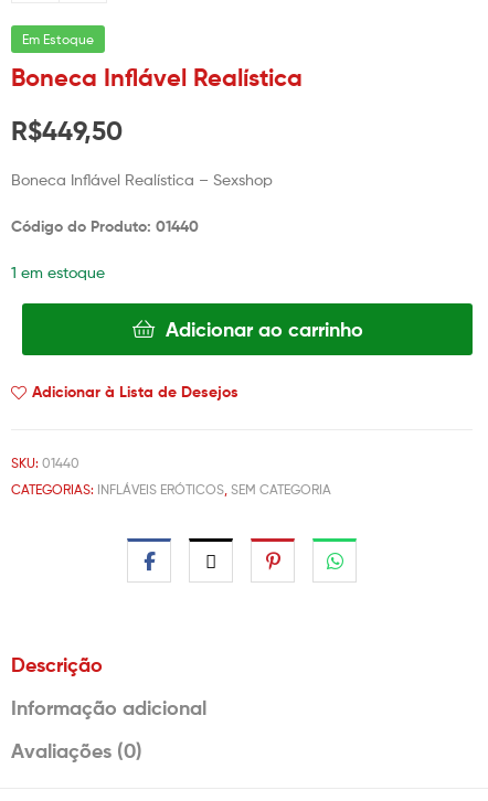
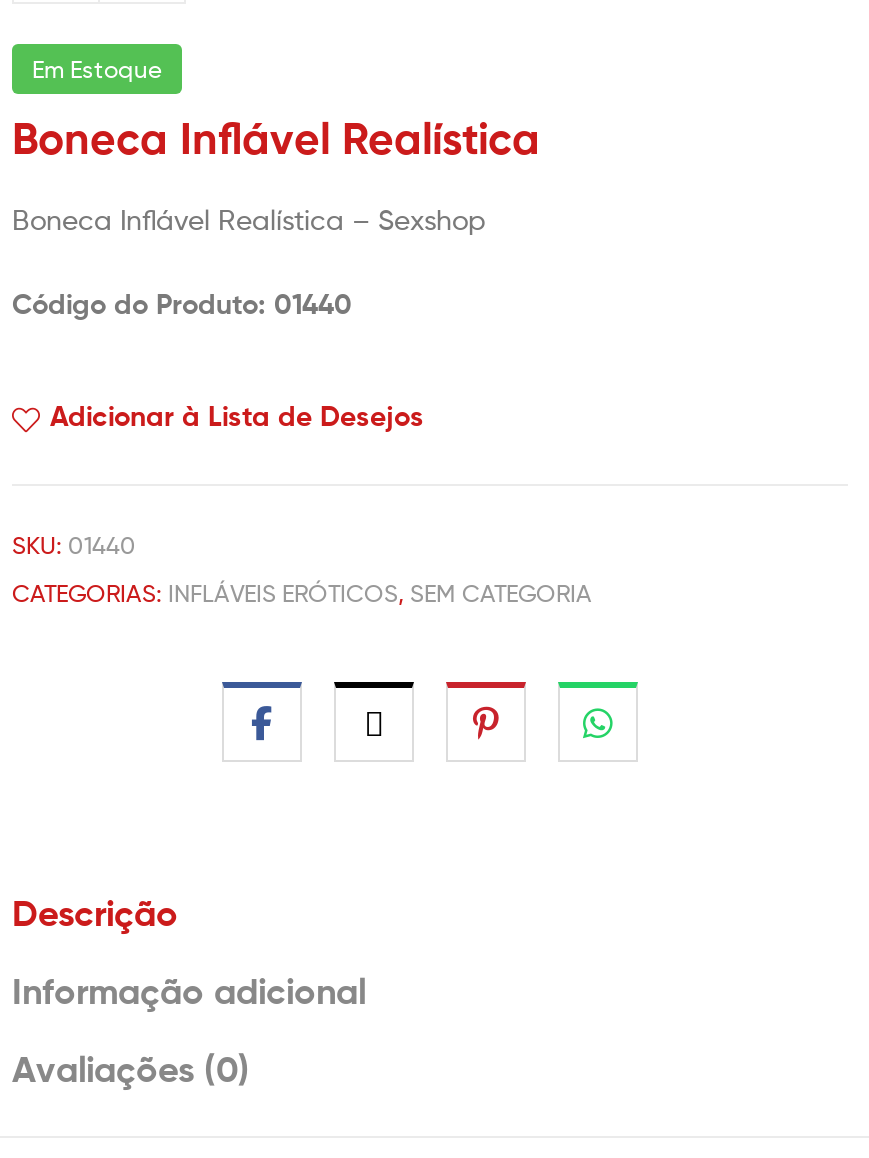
- R$449,50

- 1 em estoque
- Adicionar ao carrinho
